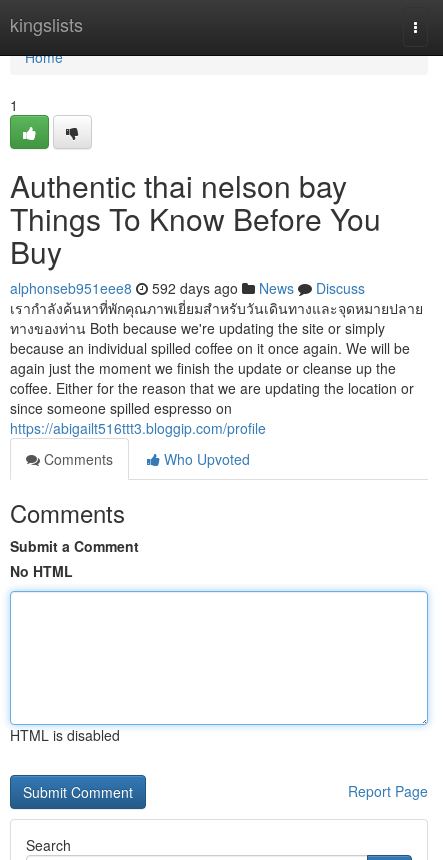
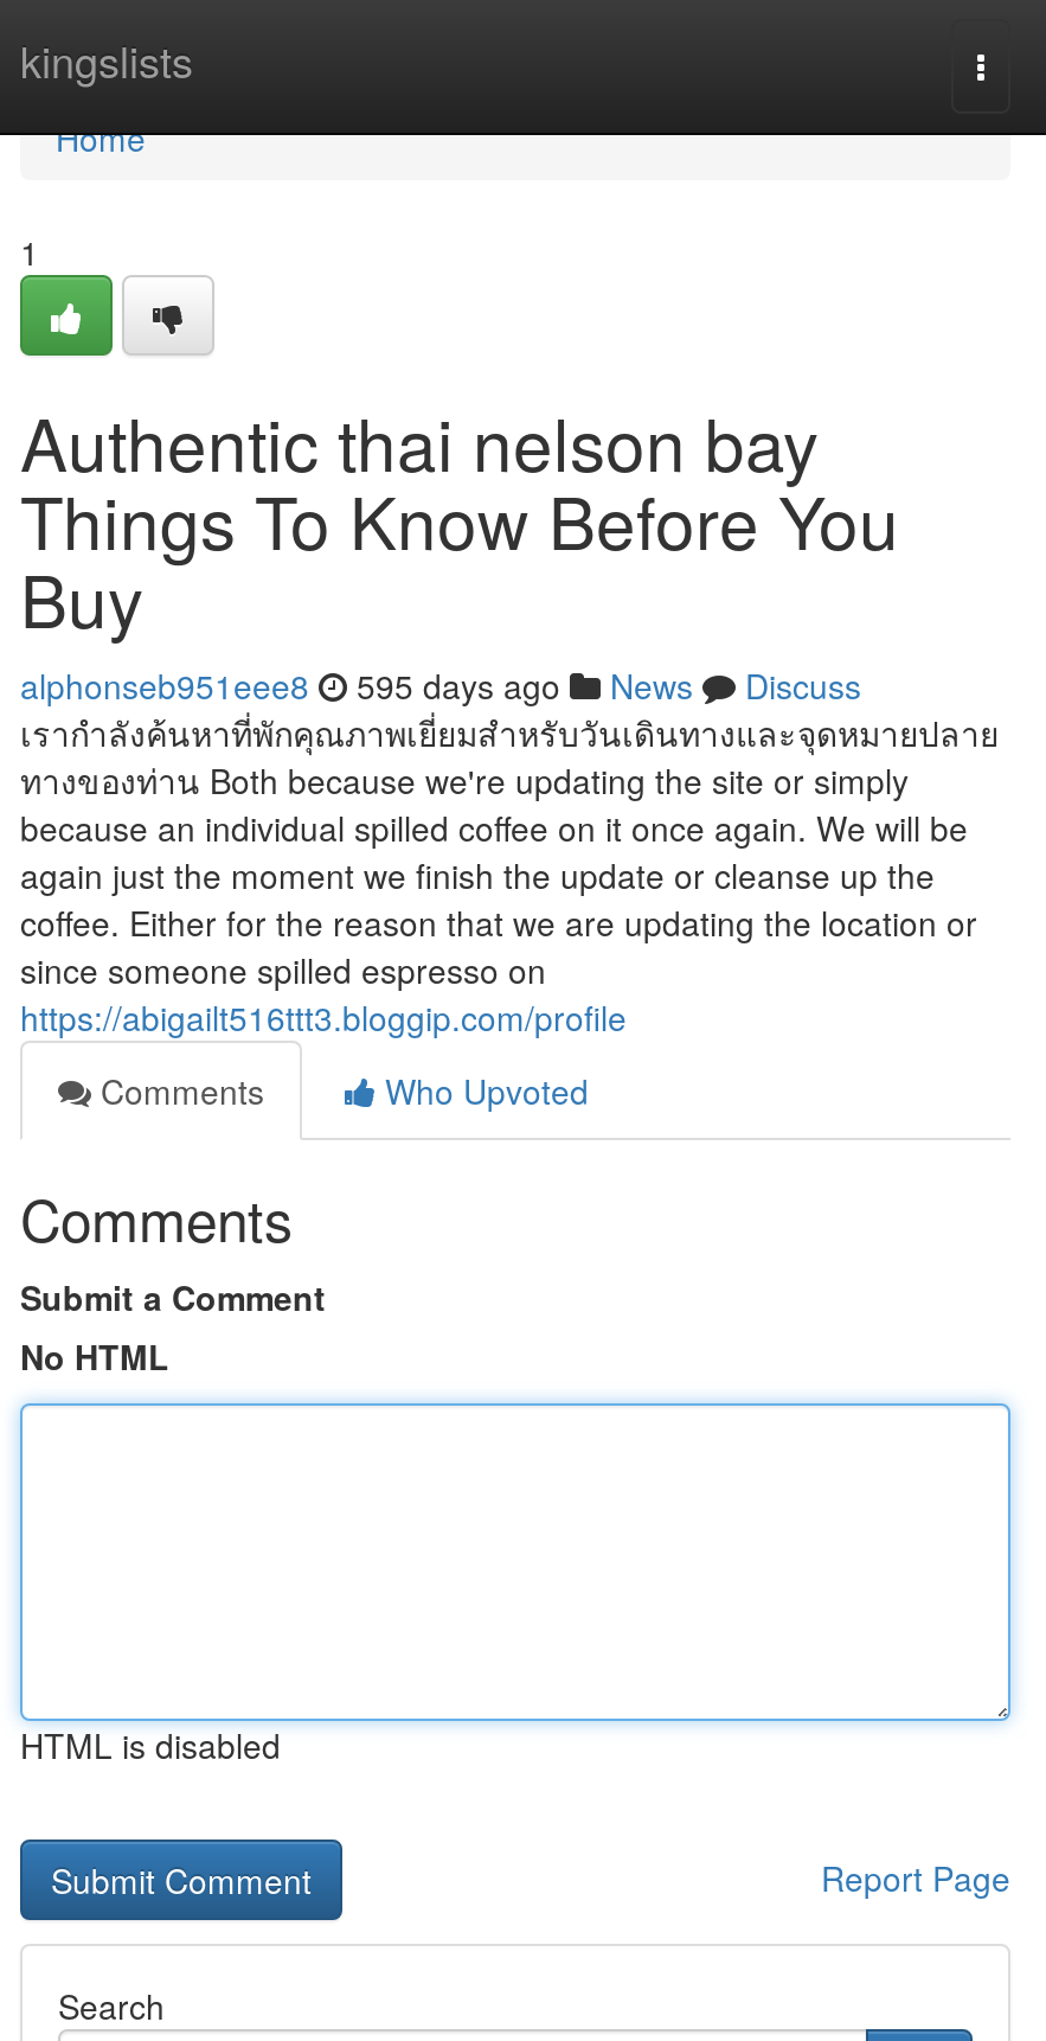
- alphonseb951eee8 592 days ago News Discuss
+ alphonseb951eee8 595 days ago News Discuss
